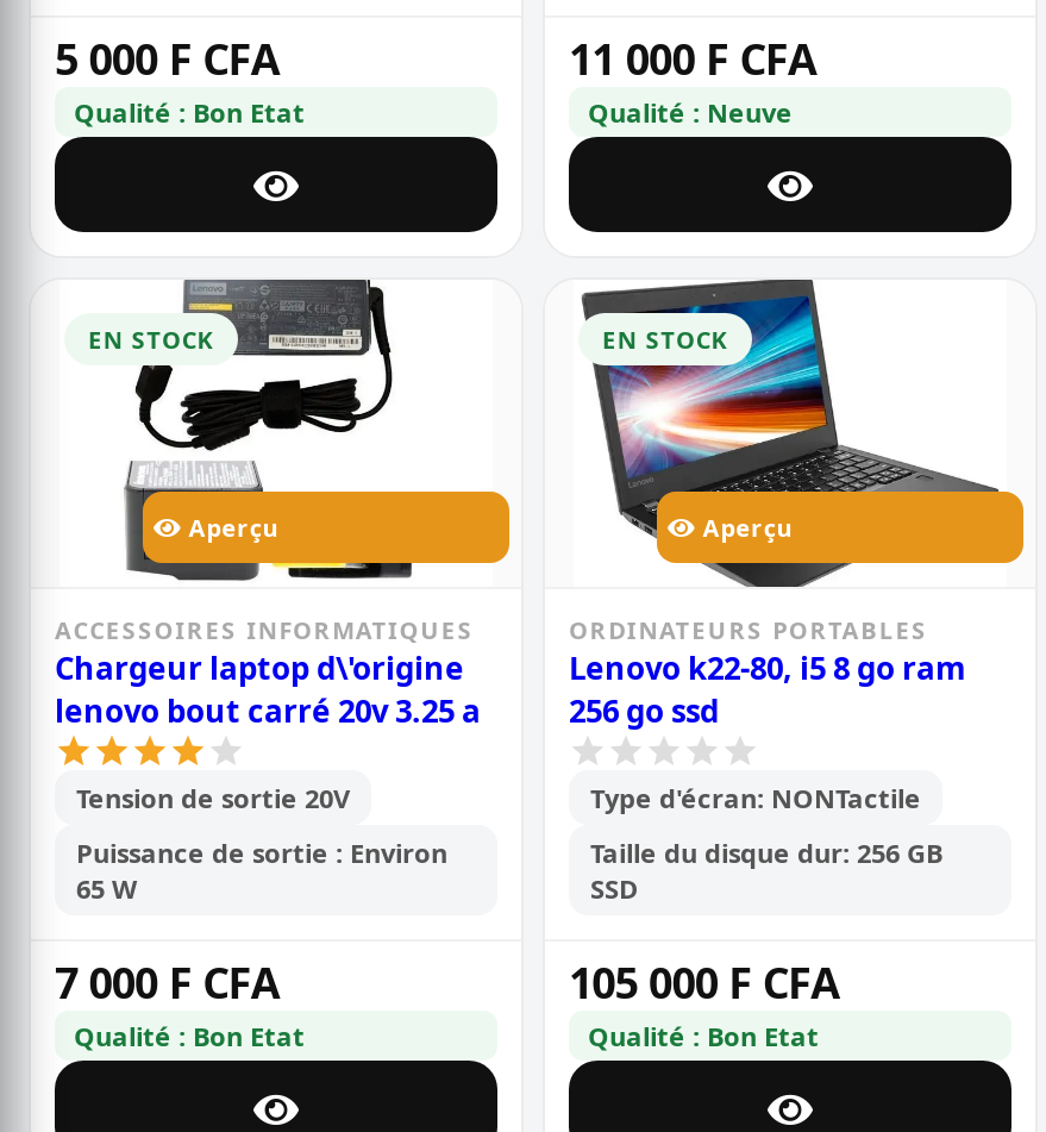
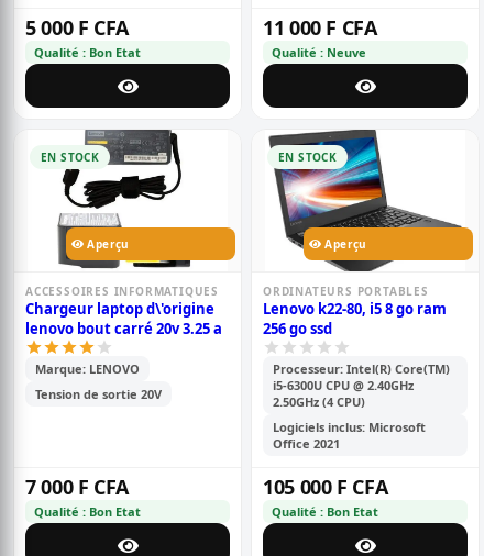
+ Marque: LENOVO

- Type d'écran: NONTactile
+ Processeur: Intel(R) Core(TM)
+ i5-6300U CPU @ 2.40GHz
+ 2.50GHz (4 CPU)

- Puissance de sortie : Environ
- 65 W

- Taille du disque dur: 256 GB
- SSD
+ Logiciels inclus: Microsoft
+ Office 2021
